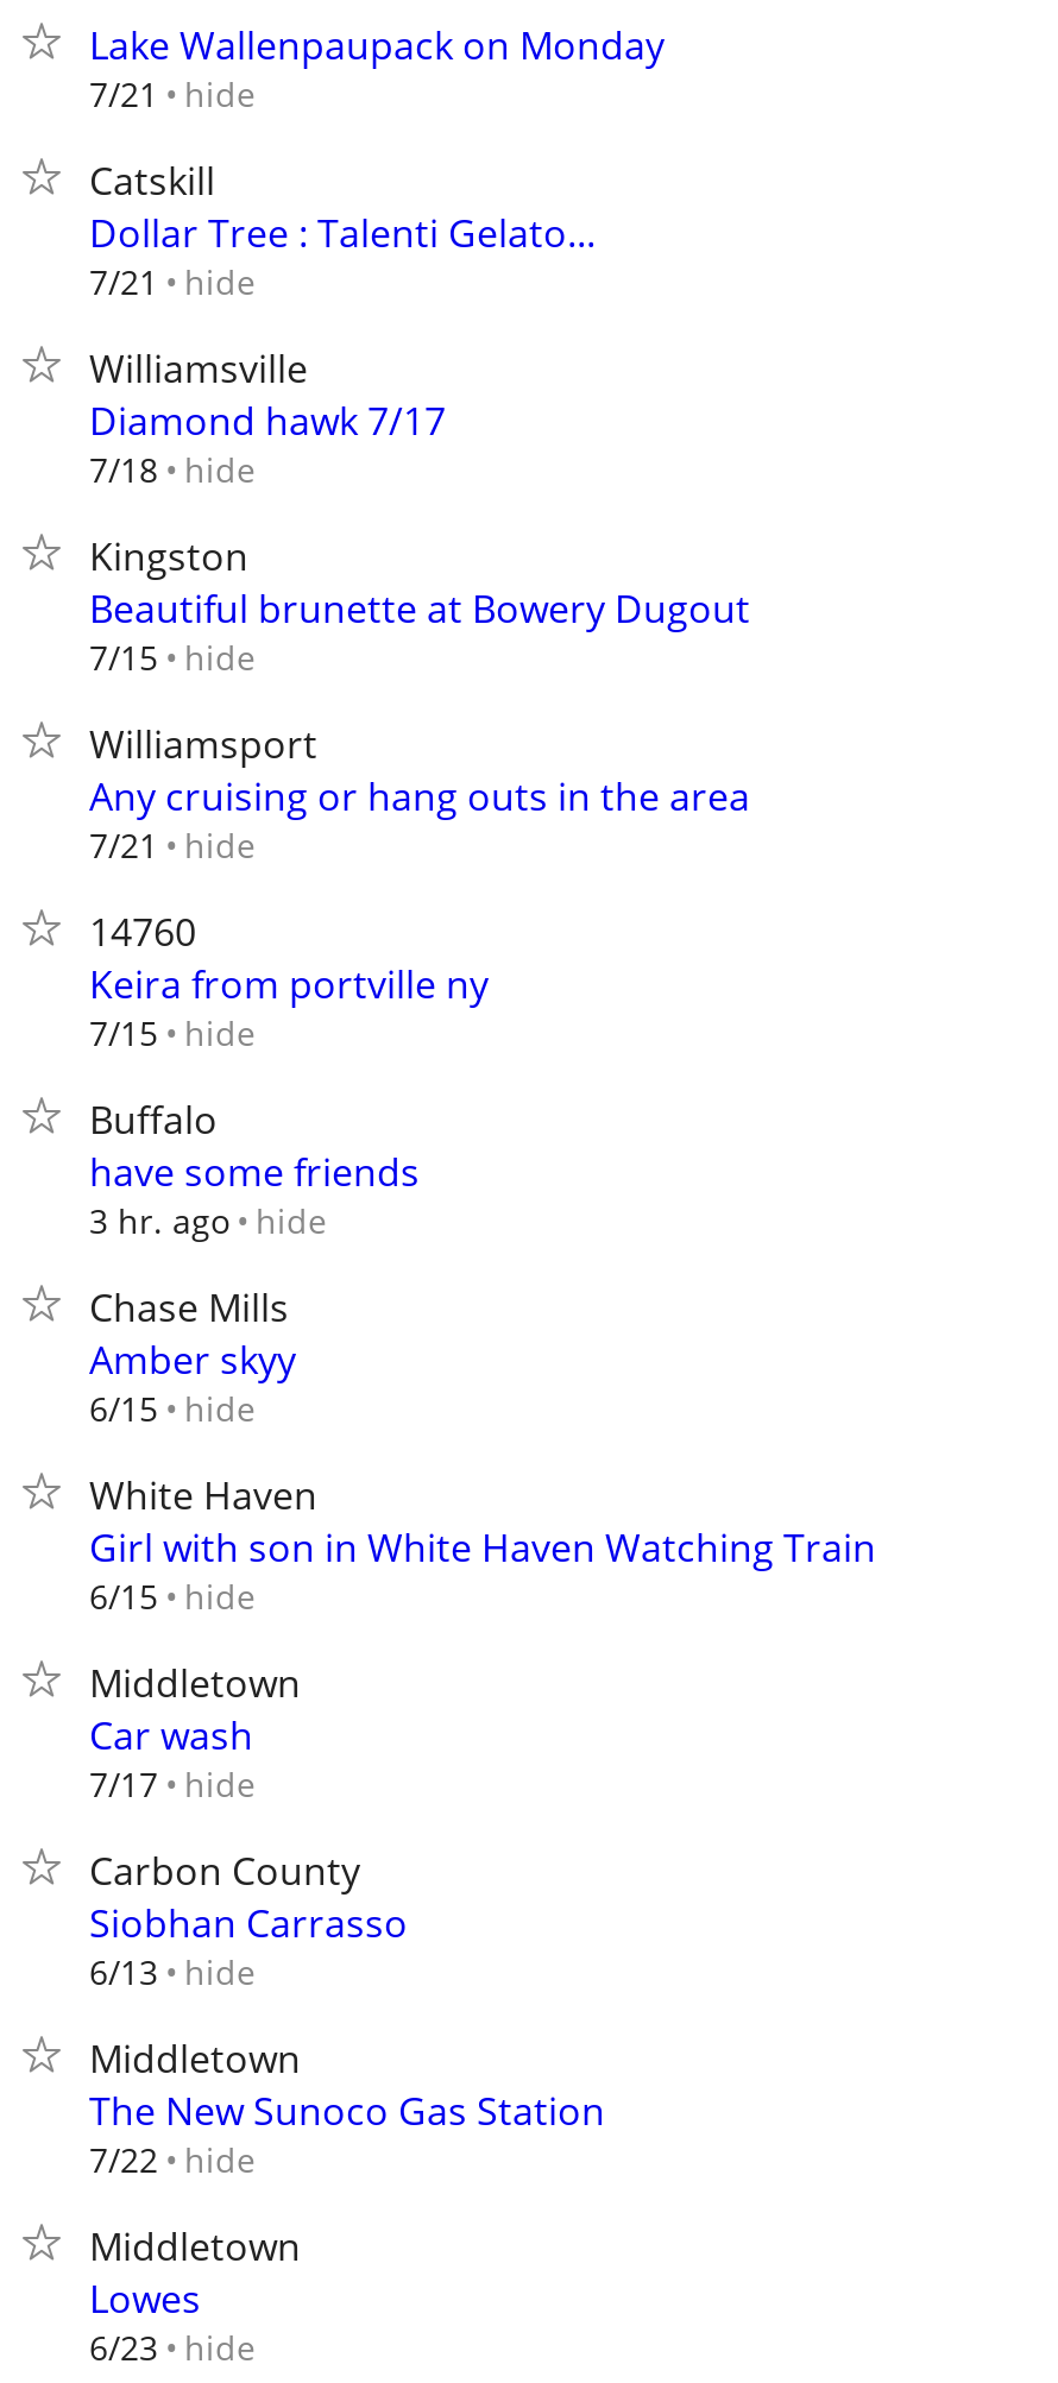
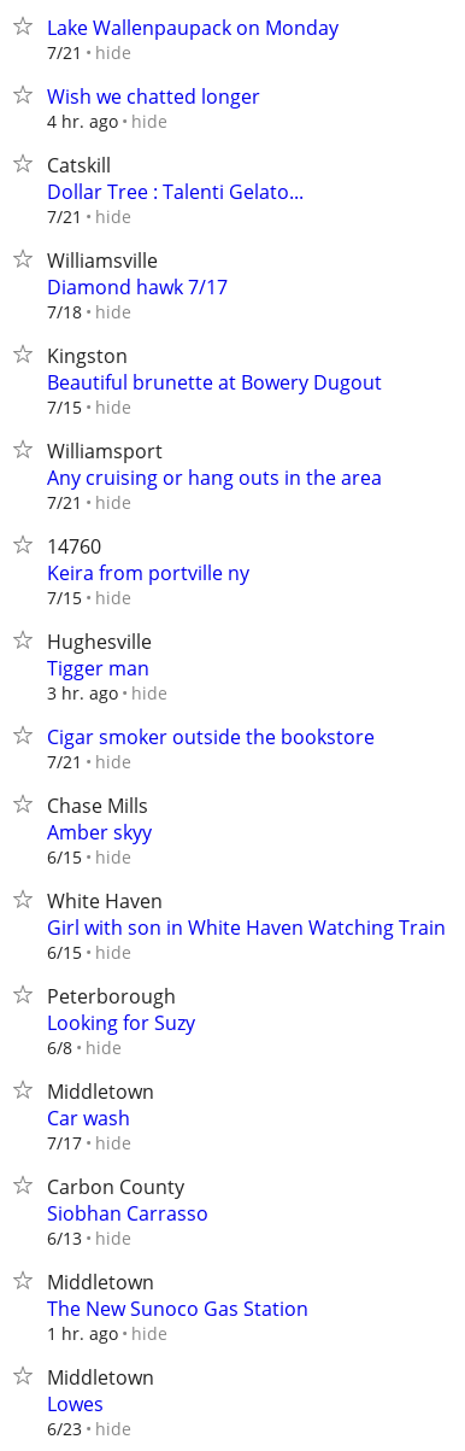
+ Wish we chatted longer
+ 4 hr. ago hide

- Buffalo
- have some friends
+ Hughesville
+ Tigger man

+ Cigar smoker outside the bookstore
+ 7/21 hide

+ Peterborough
+ Looking for Suzy
+ 6/8 hide

- 7/22 hide
+ 1 hr. ago hide
